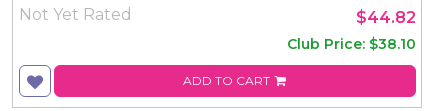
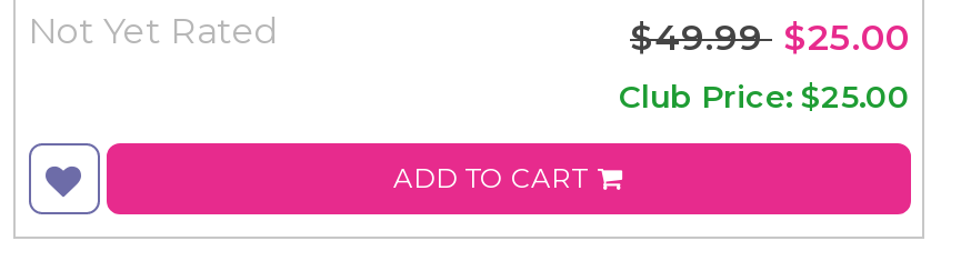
- $44.82
- Club Price: $38.10
+ $49.99 $25.00
+ Club Price: $25.00
